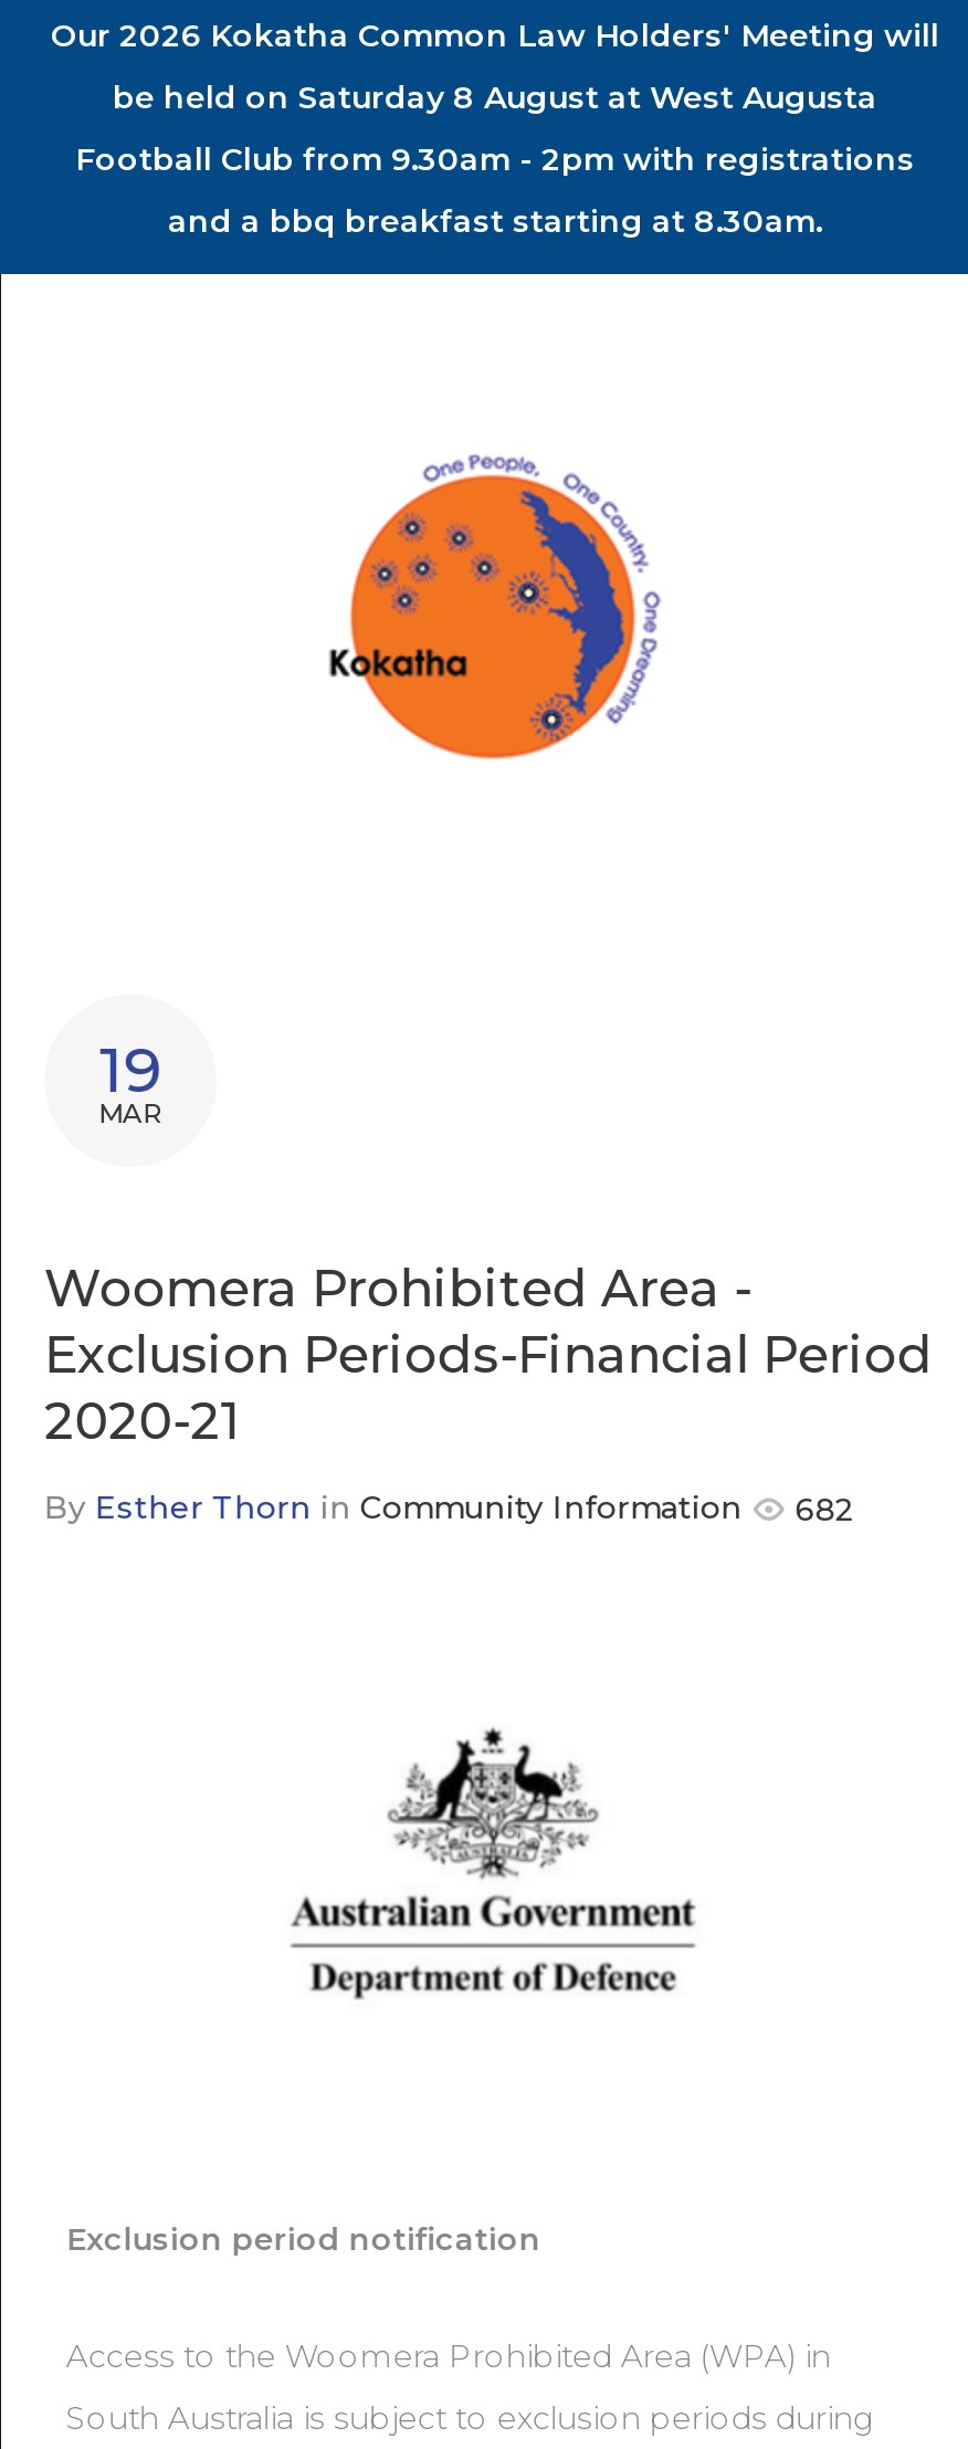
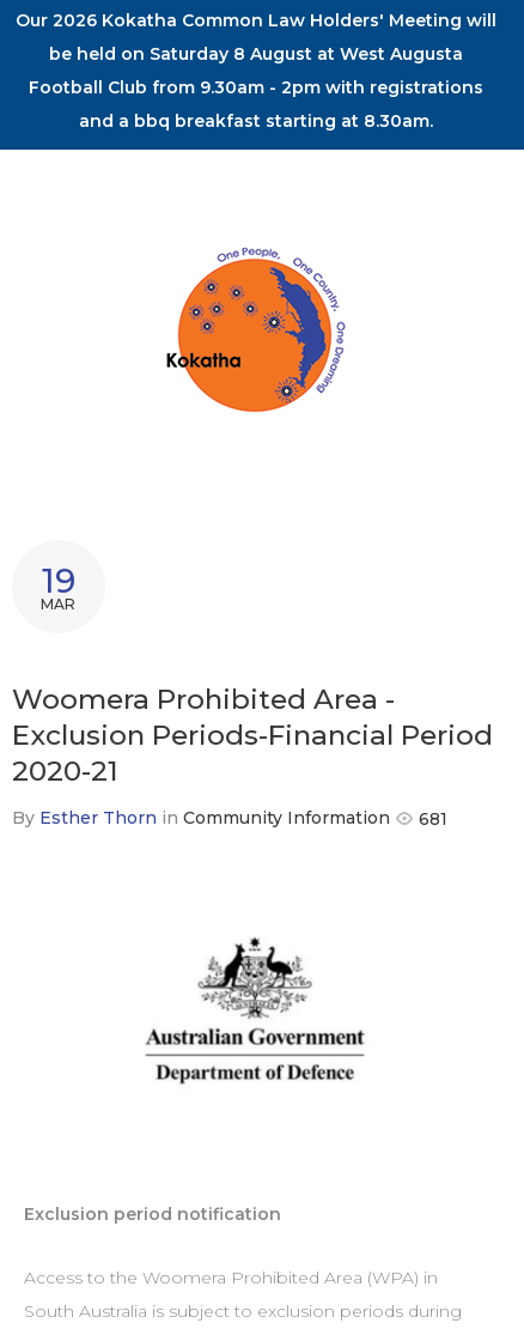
- By Esther Thorn in Community Information 682
+ By Esther Thorn in Community Information 681
